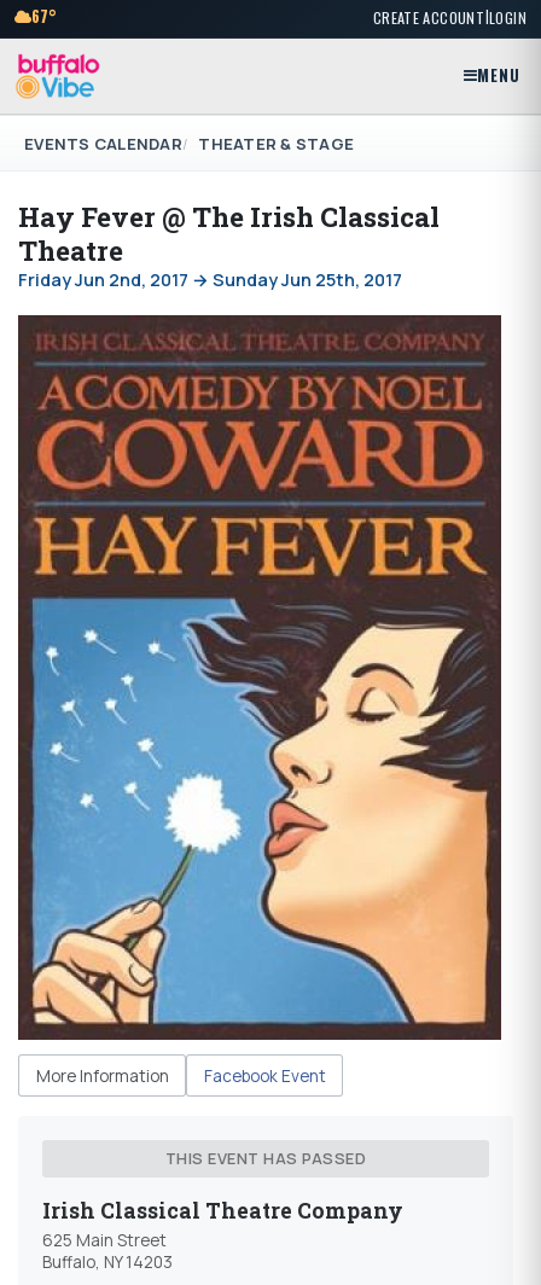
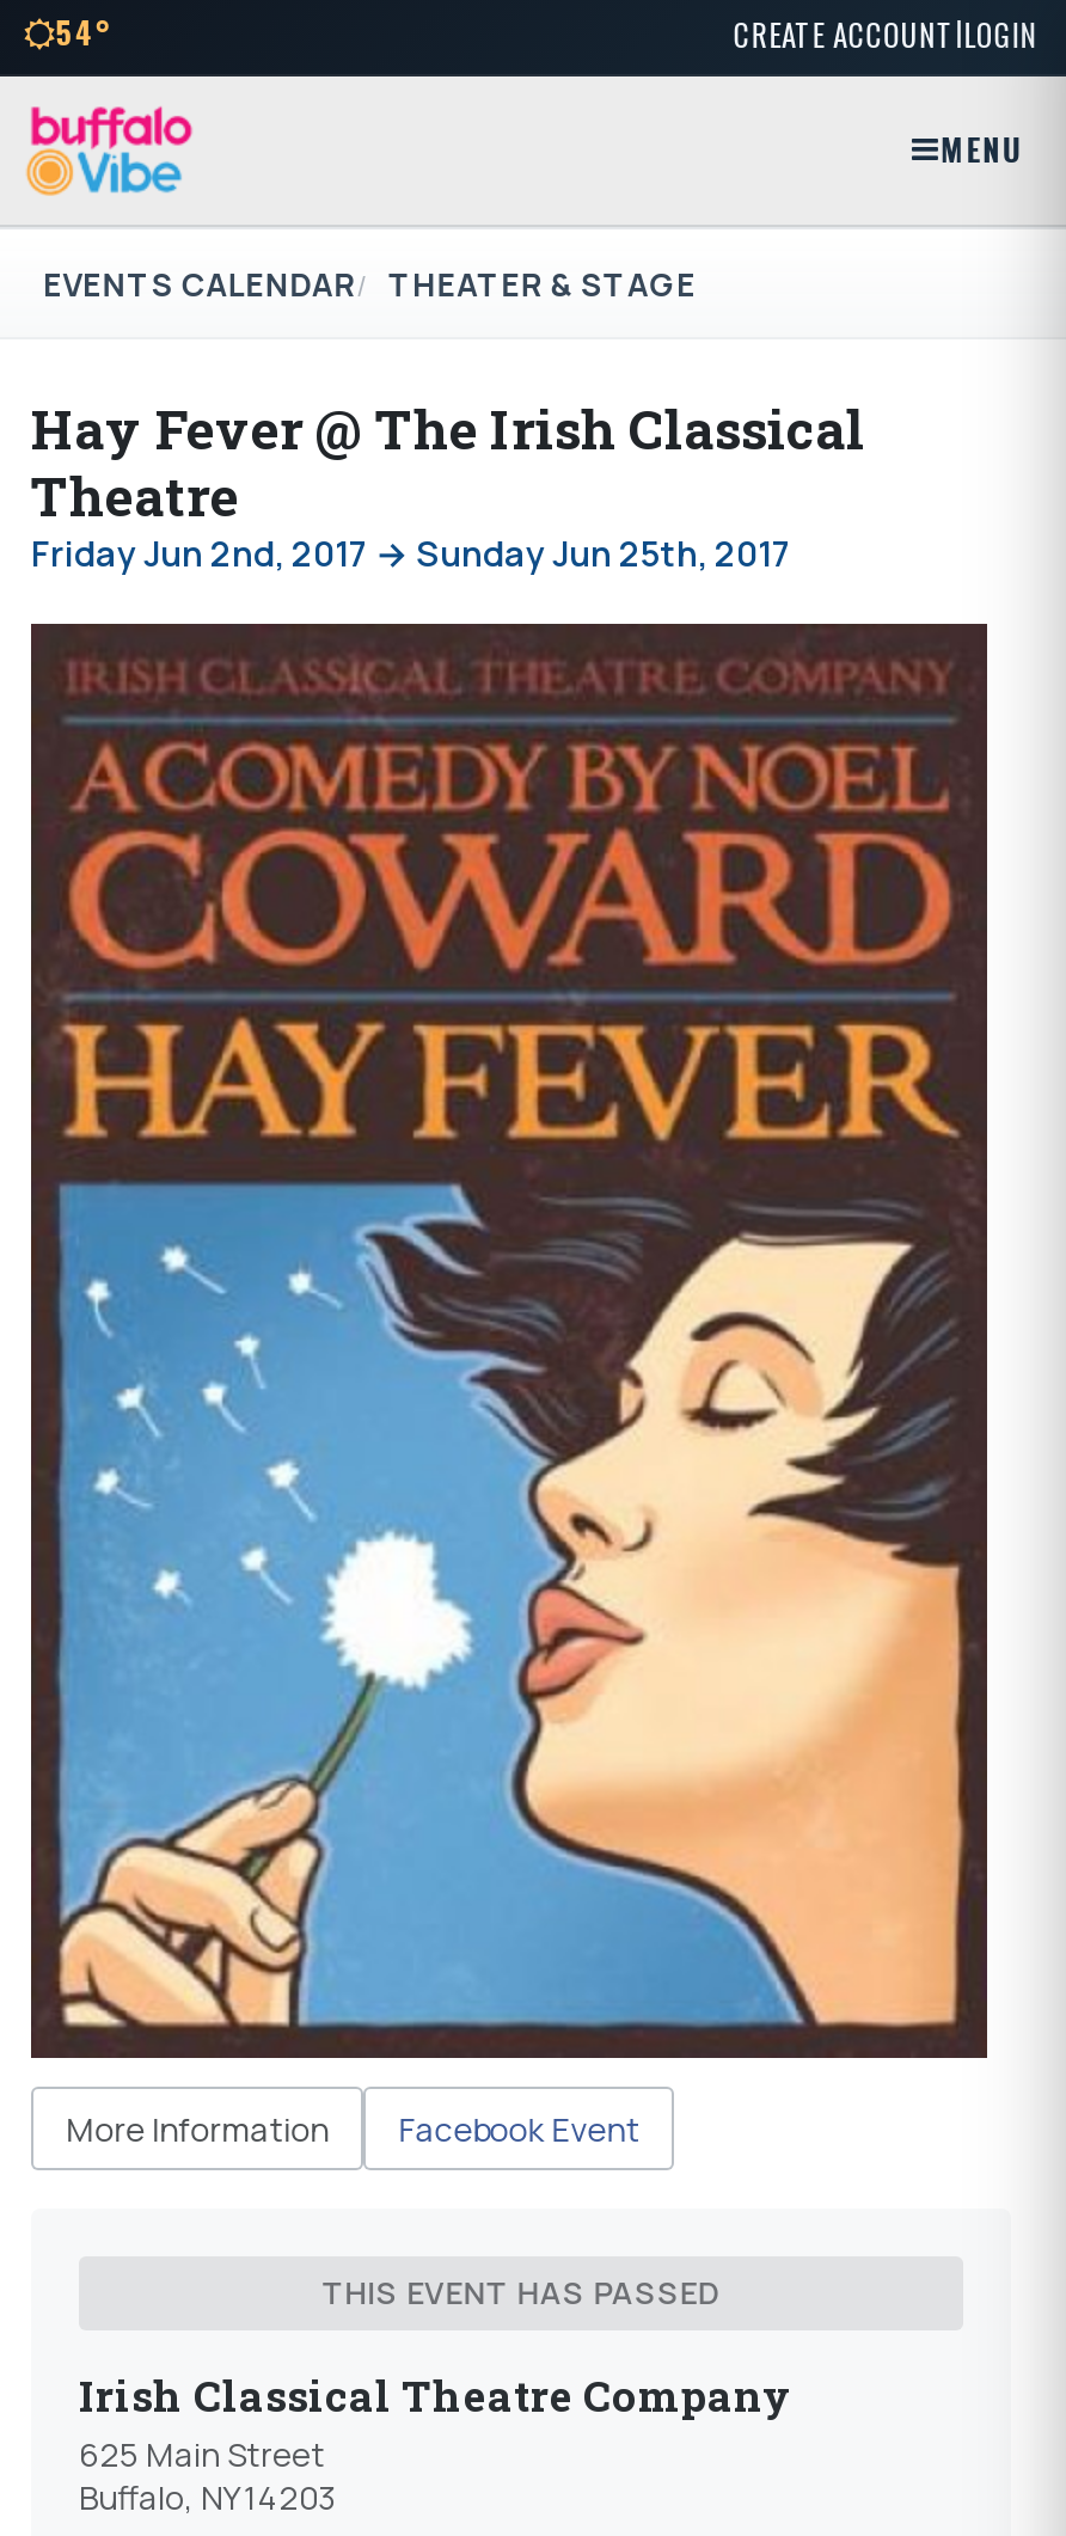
- 67°
+ 54°
